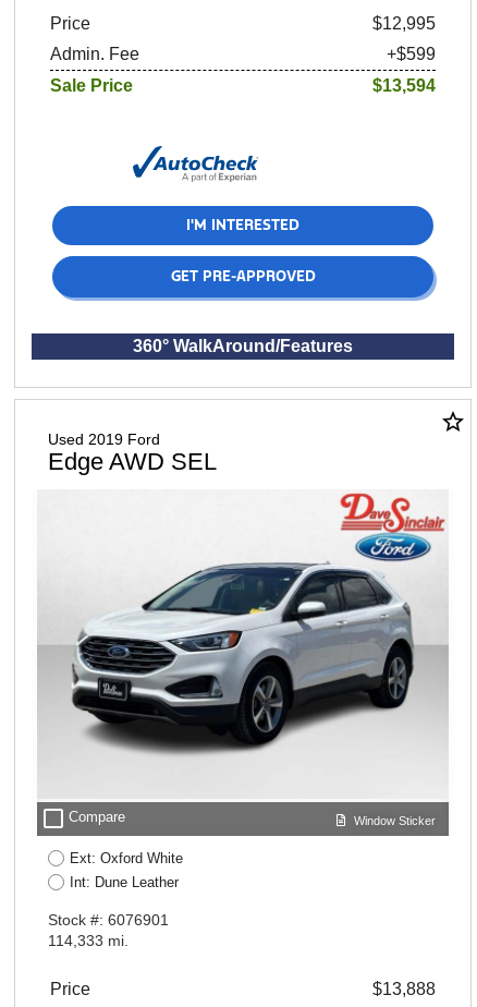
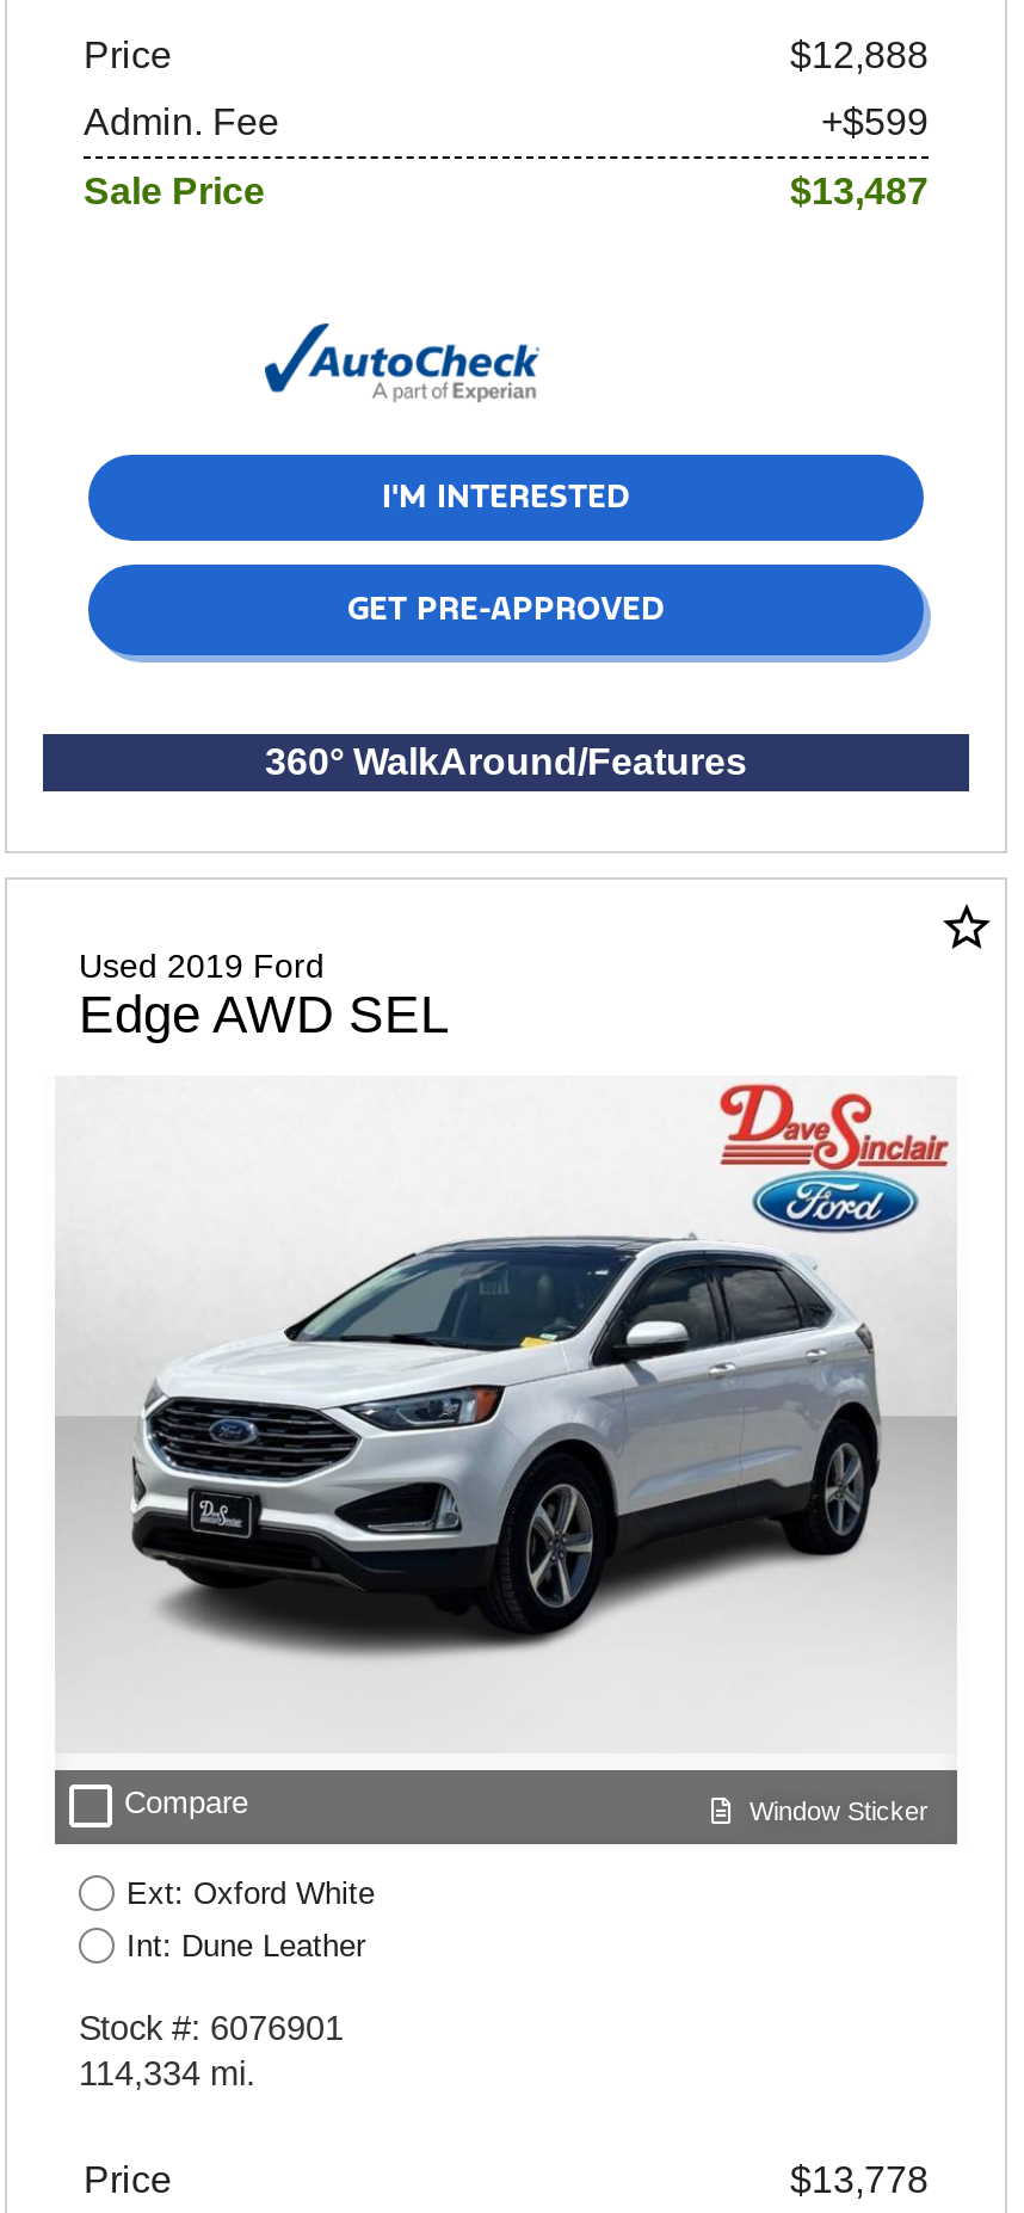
- $12,995
+ $12,888

- $13,594
+ $13,487

- 114,333 mi.
+ 114,334 mi.

- $13,888
+ $13,778
